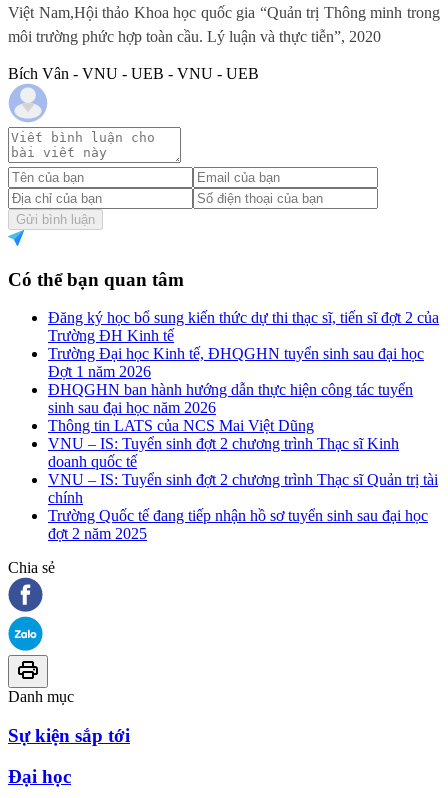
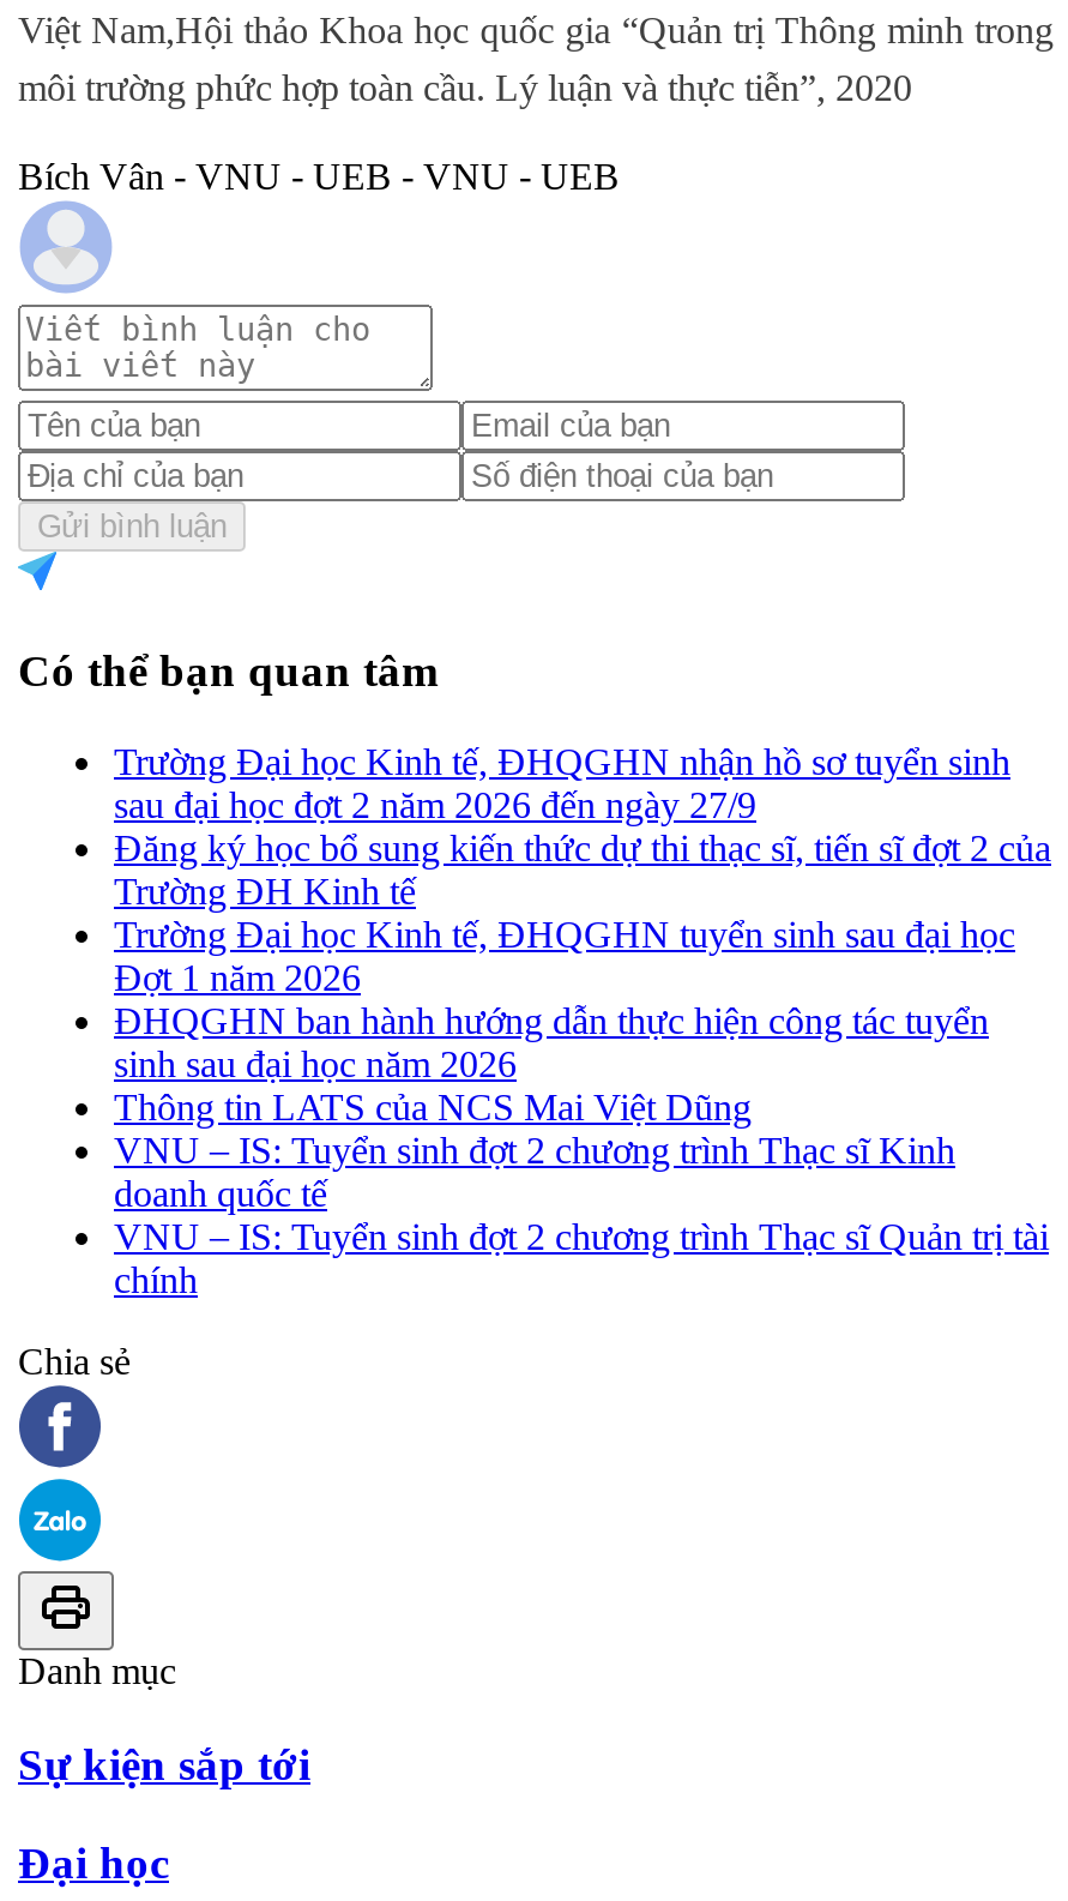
+ Trường Đại học Kinh tế, ĐHQGHN nhận hồ sơ tuyển sinh
+ sau đại học đợt 2 năm 2026 đến ngày 27/9

moved down: Đăng ký học bổ sung kiến thức dự thi thạc sĩ, tiến sĩ đợt 2 của | Trường ĐH Kinh tế | Trường Đại học Kinh tế, ĐHQGHN tuyển sinh sau đại học | ... | VNU – IS: Tuyển sinh đợt 2 chương trình Thạc sĩ Quản trị tài | chính

- Trường Quốc tế đang tiếp nhận hồ sơ tuyển sinh sau đại học
- đợt 2 năm 2025
